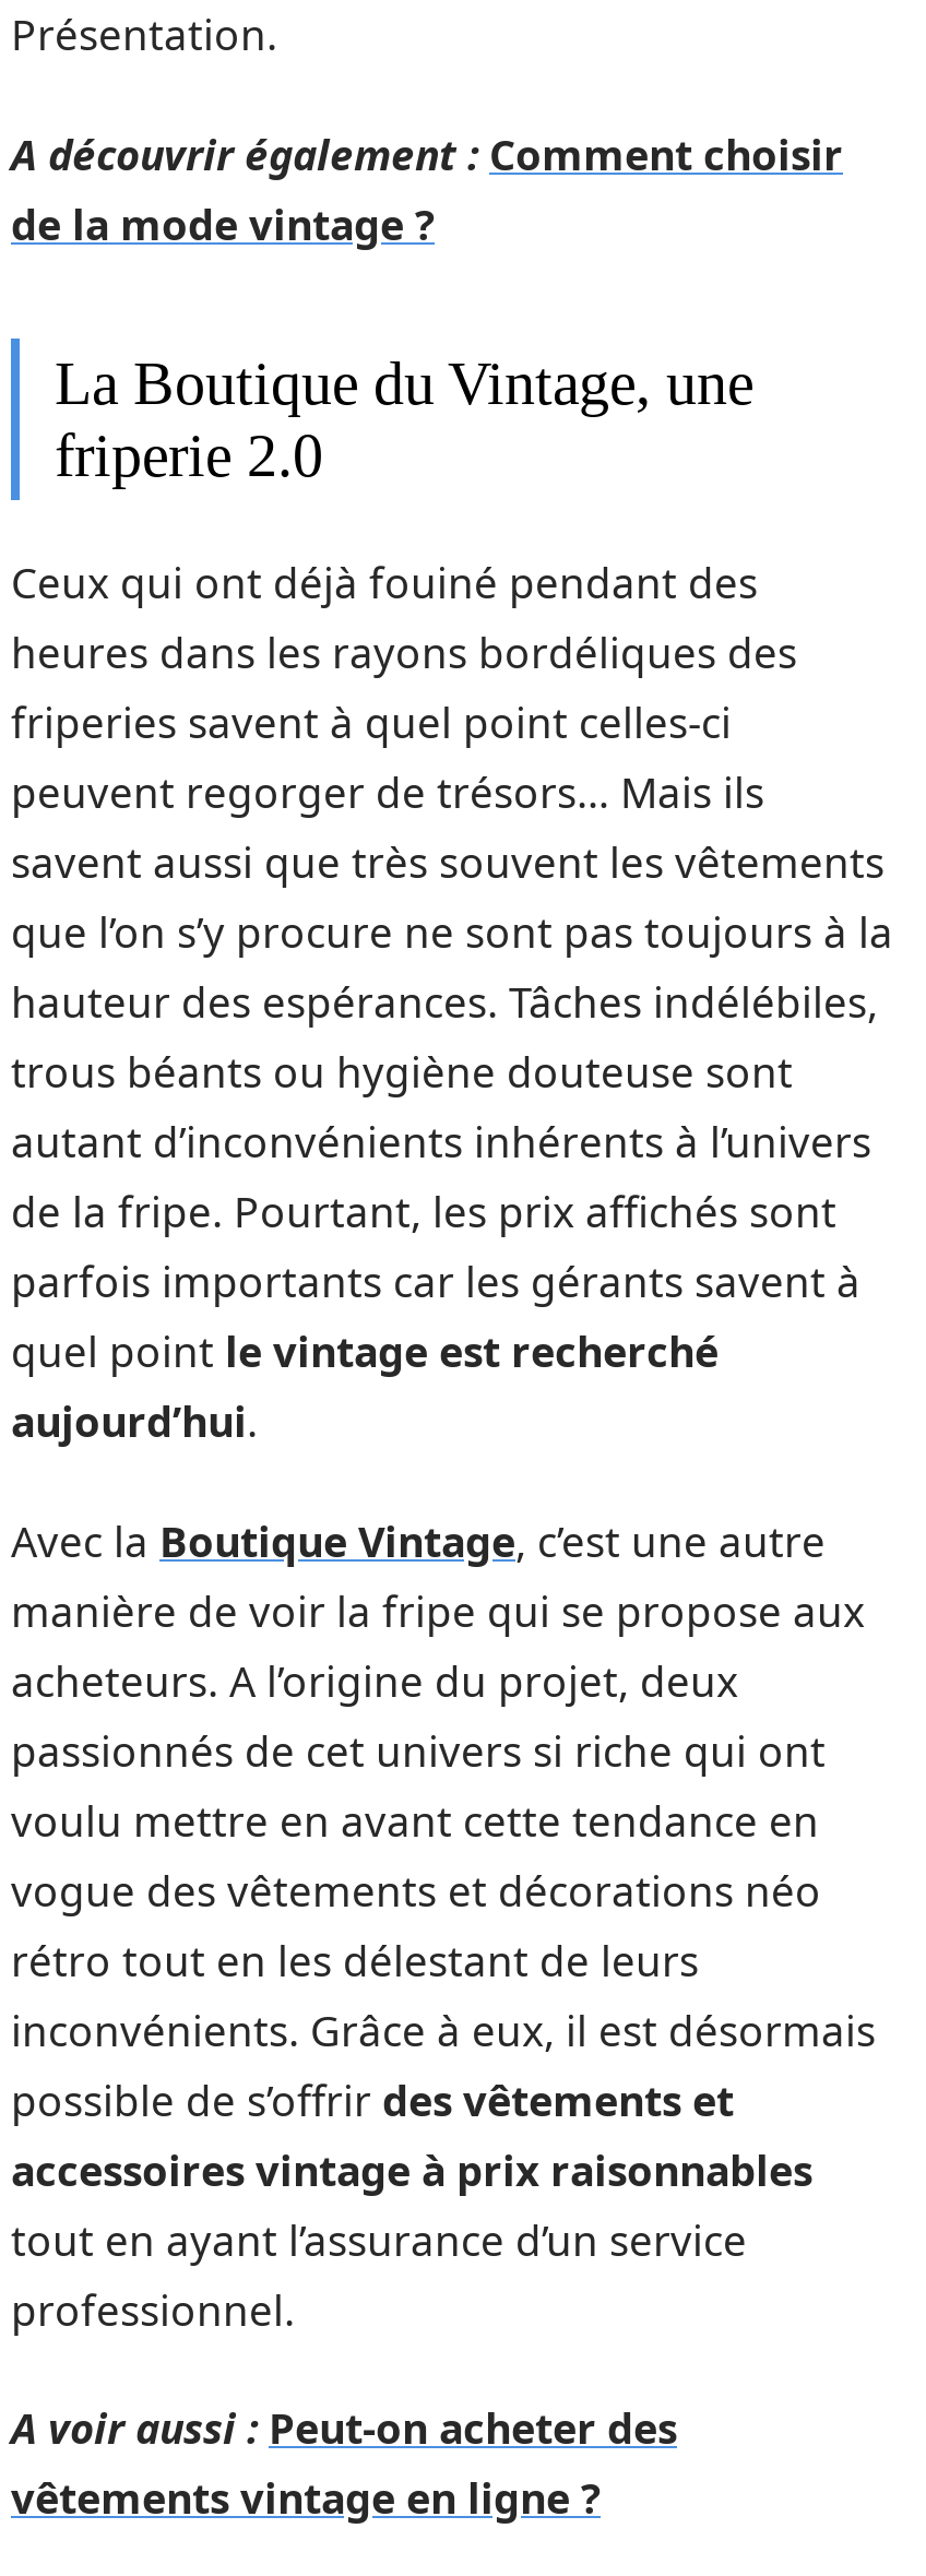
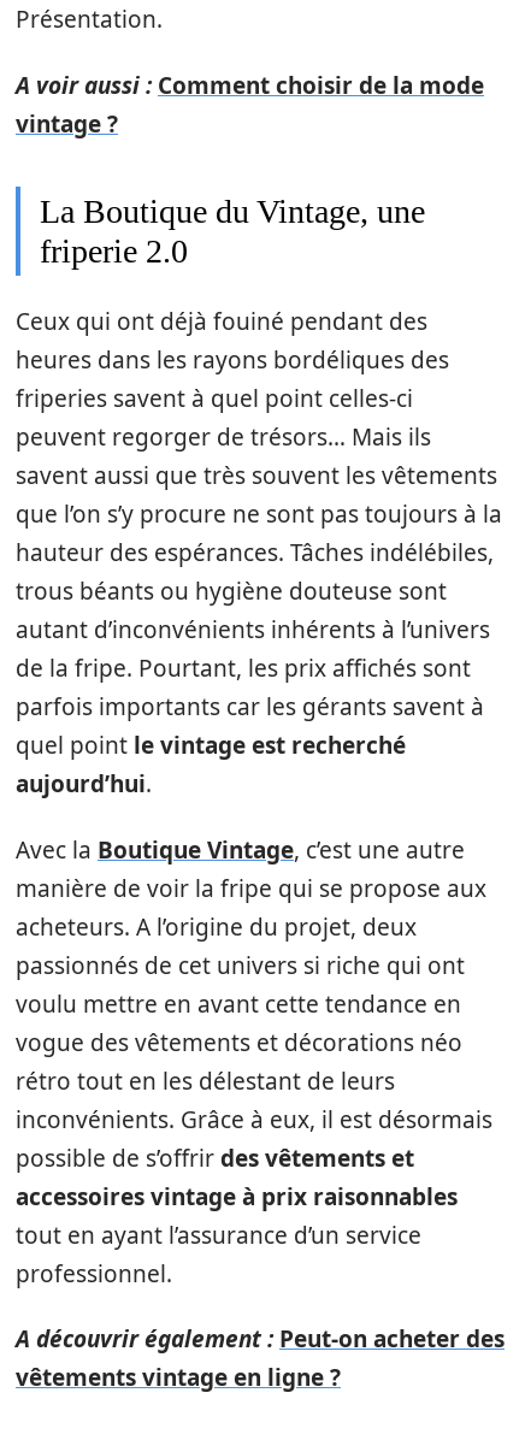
- A découvrir également : Comment choisir
- de la mode vintage ?
+ A voir aussi : Comment choisir de la mode
+ vintage ?

- A voir aussi : Peut-on acheter des
+ A découvrir également : Peut-on acheter des
